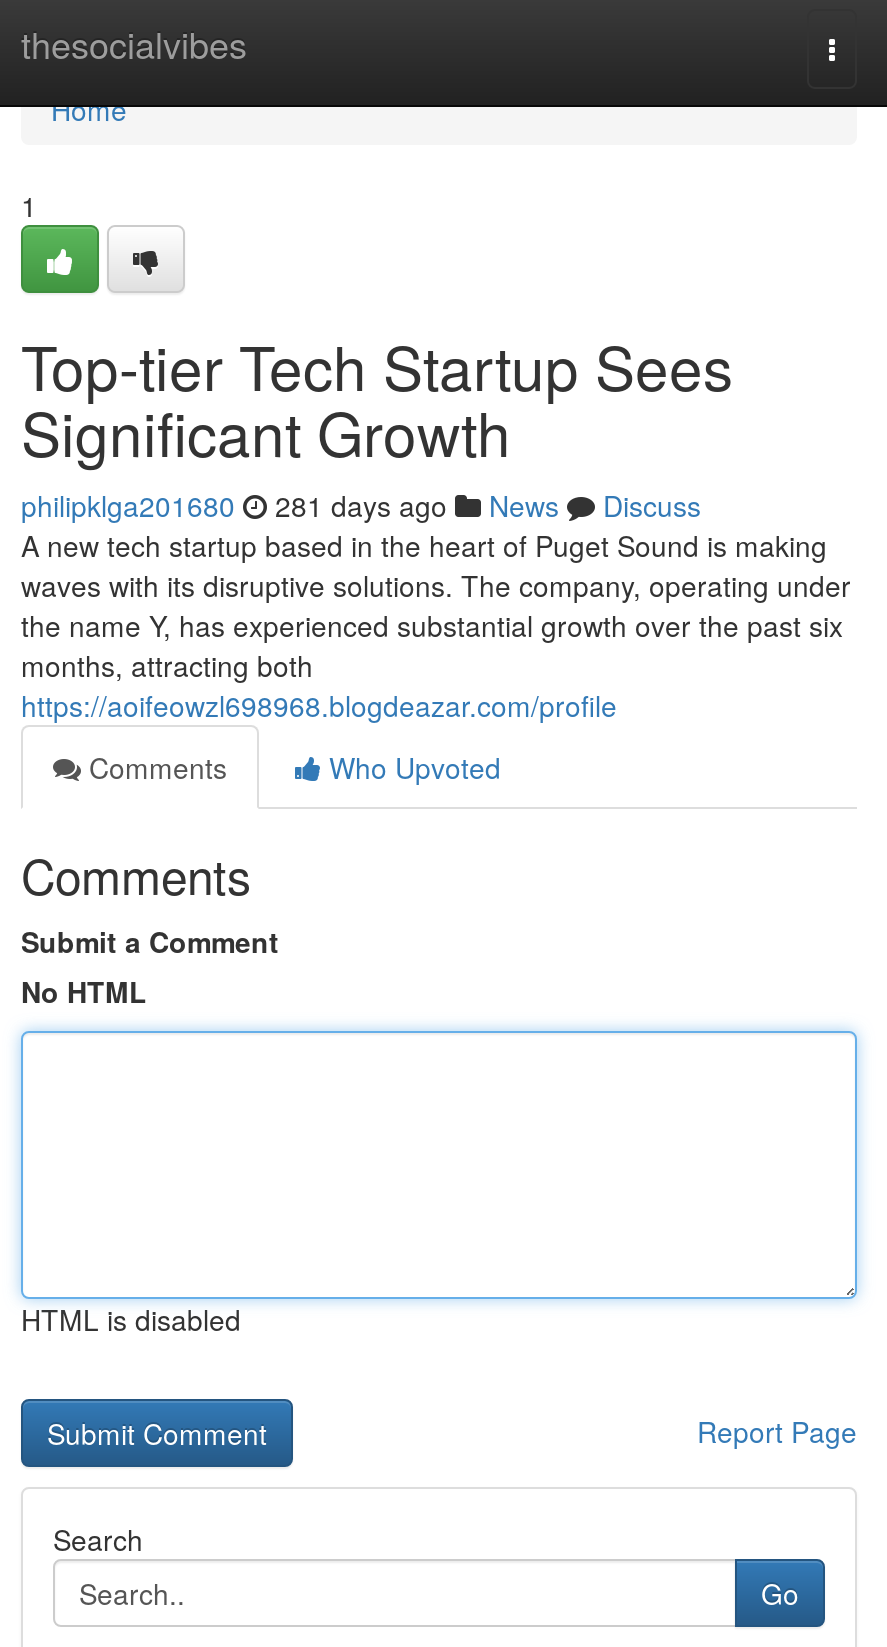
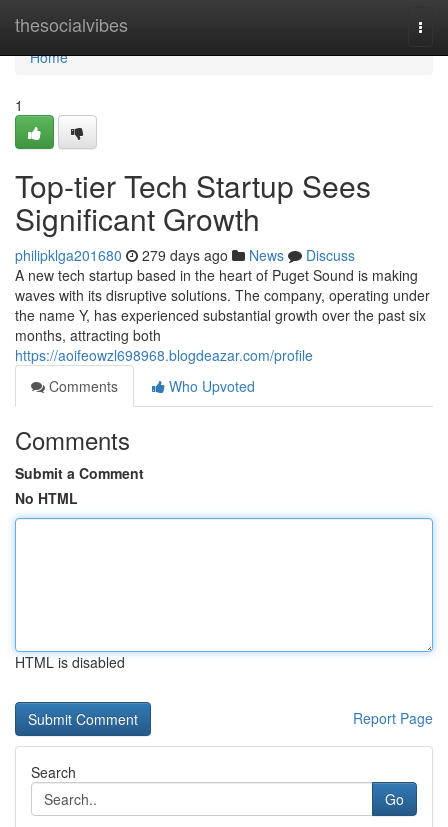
- philipklga201680 281 days ago News Discuss
+ philipklga201680 279 days ago News Discuss
